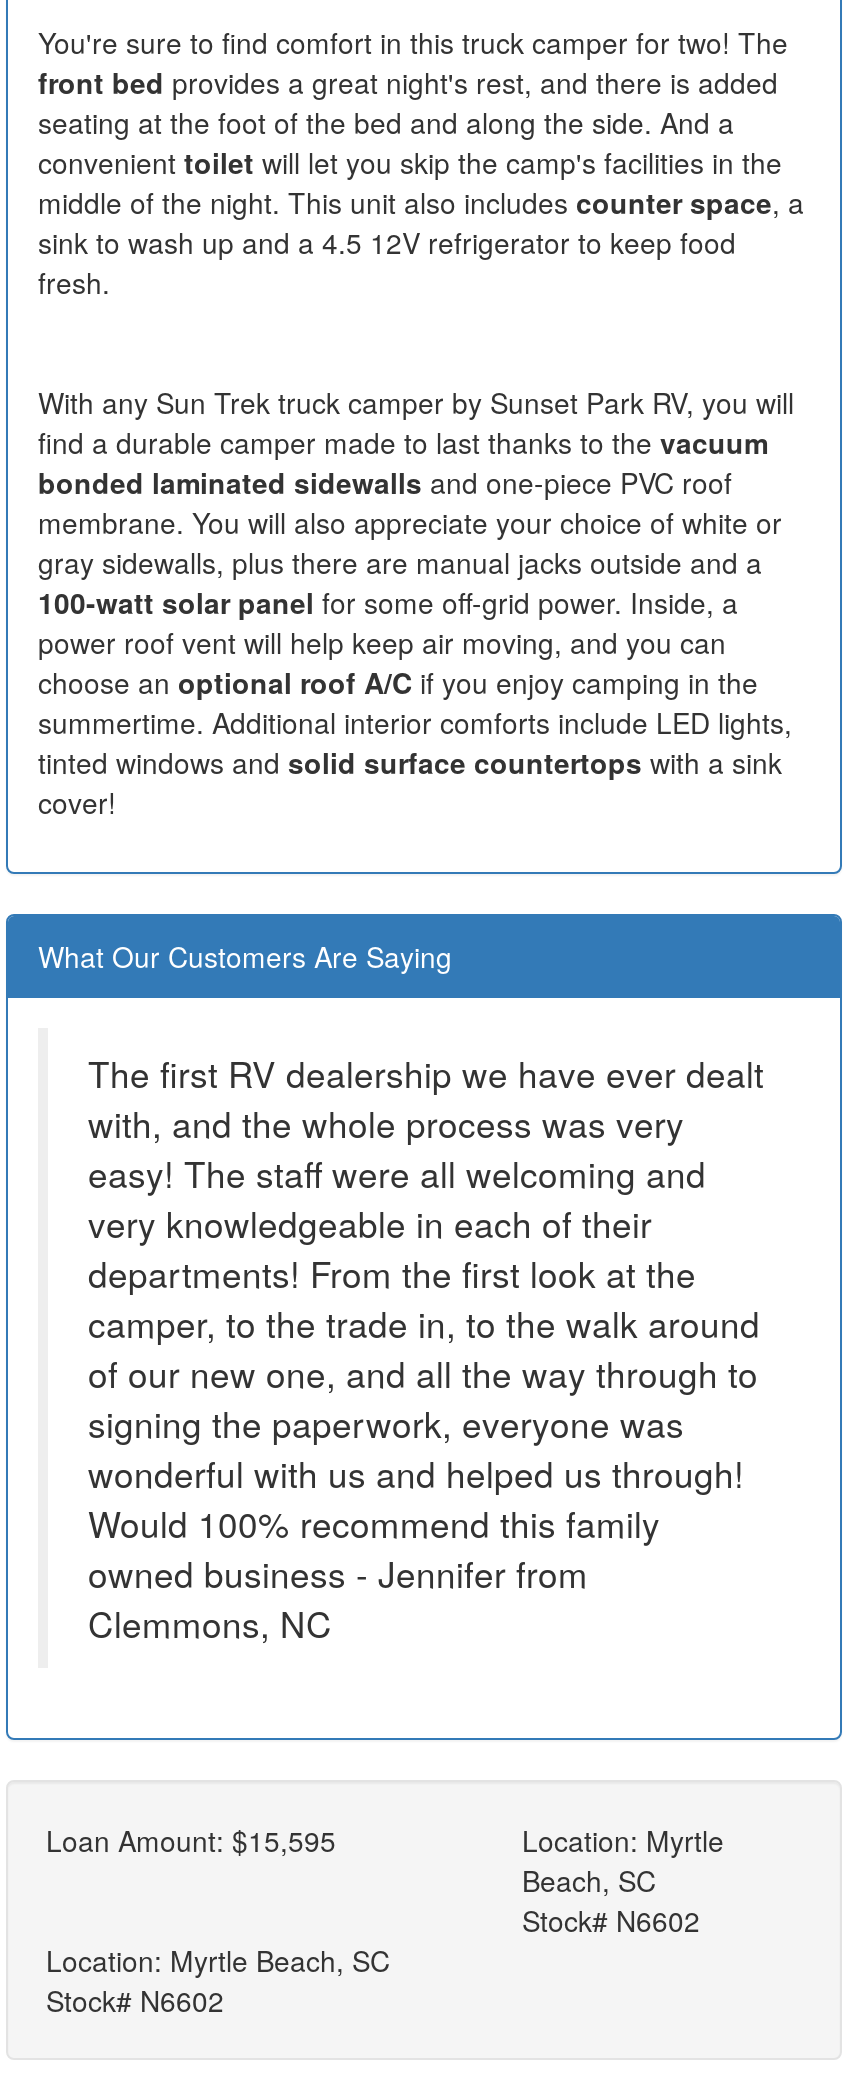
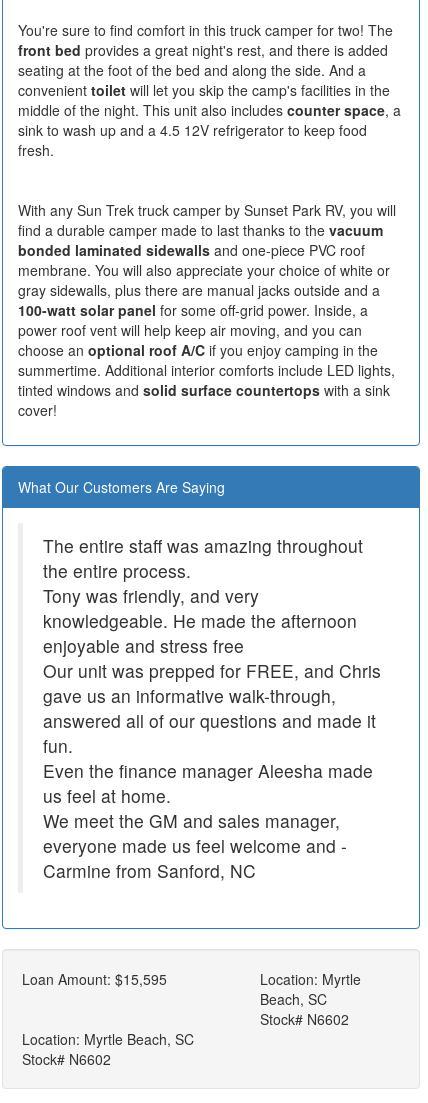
- The first RV dealership we have ever dealt
- with, and the whole process was very
- easy! The staff were all welcoming and
- very knowledgeable in each of their
- departments! From the first look at the
- camper, to the trade in, to the walk around
- of our new one, and all the way through to
- signing the paperwork, everyone was
- wonderful with us and helped us through!
- Would 100% recommend this family
- owned business - Jennifer from
- Clemmons, NC
+ The entire staff was amazing throughout
+ the entire process.
+ Tony was friendly, and very
+ knowledgeable. He made the afternoon
+ enjoyable and stress free
+ Our unit was prepped for FREE, and Chris
+ gave us an informative walk-through,
+ answered all of our questions and made it
+ fun.
+ Even the finance manager Aleesha made
+ us feel at home.
+ We meet the GM and sales manager,
+ everyone made us feel welcome and -
+ Carmine from Sanford, NC
